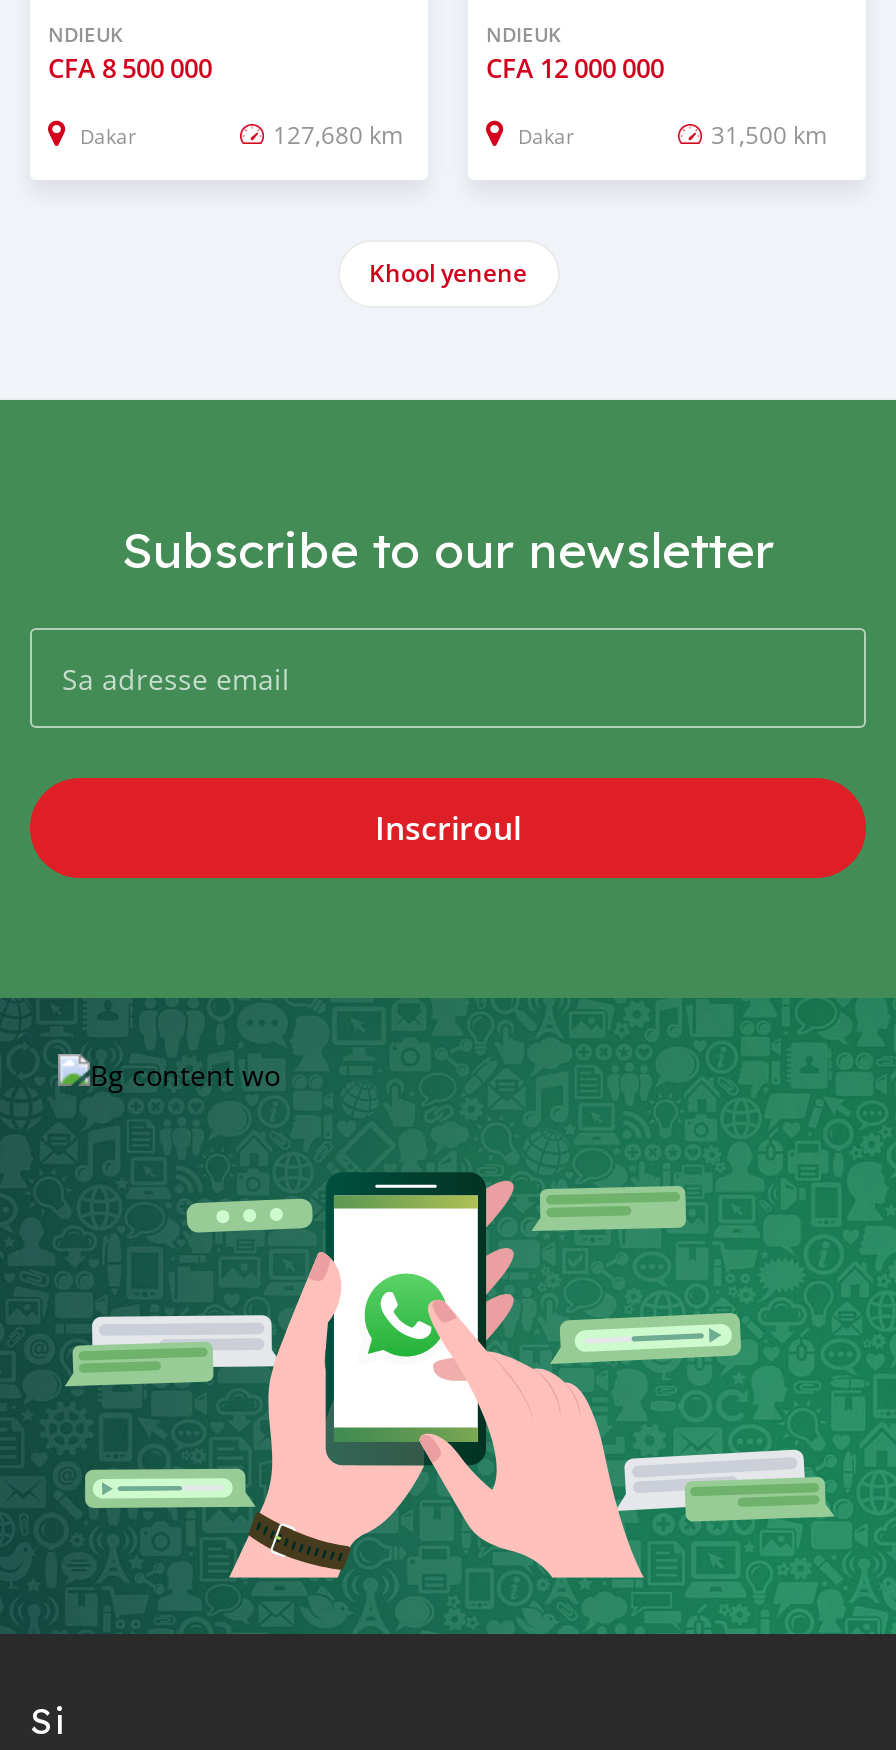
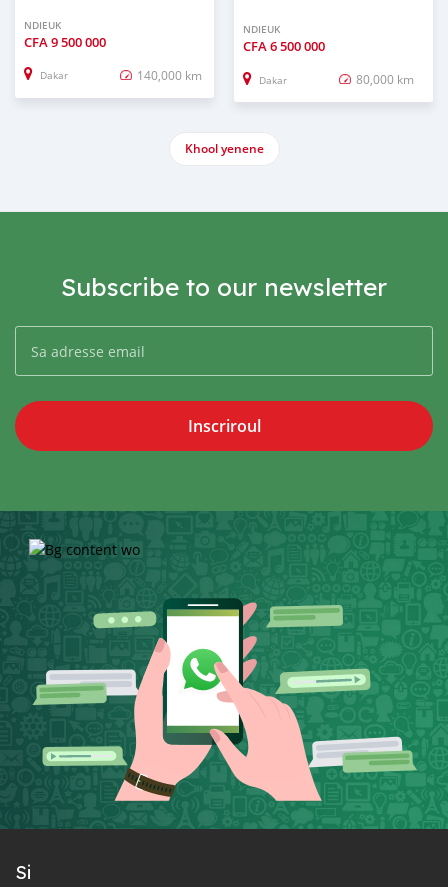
- CFA 8 500 000
+ CFA 9 500 000

- CFA 12 000 000
+ CFA 6 500 000

- 127,680 km
+ 140,000 km

- 31,500 km
+ 80,000 km
